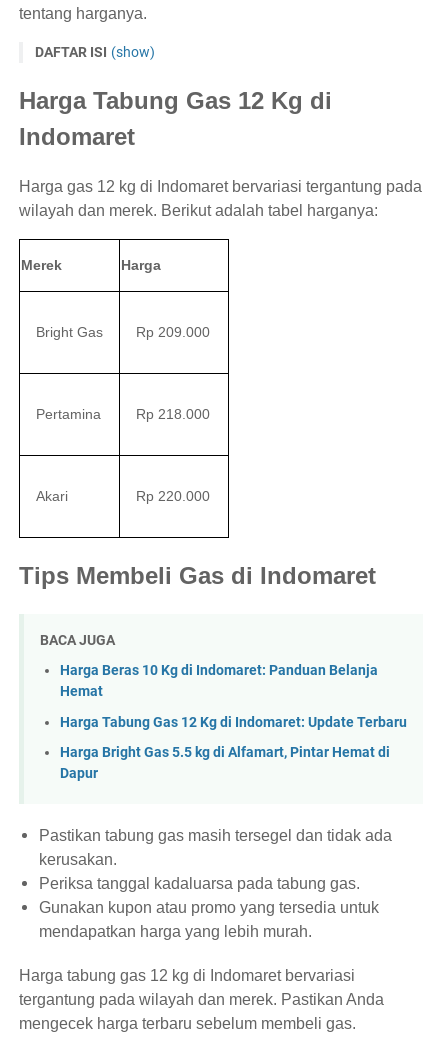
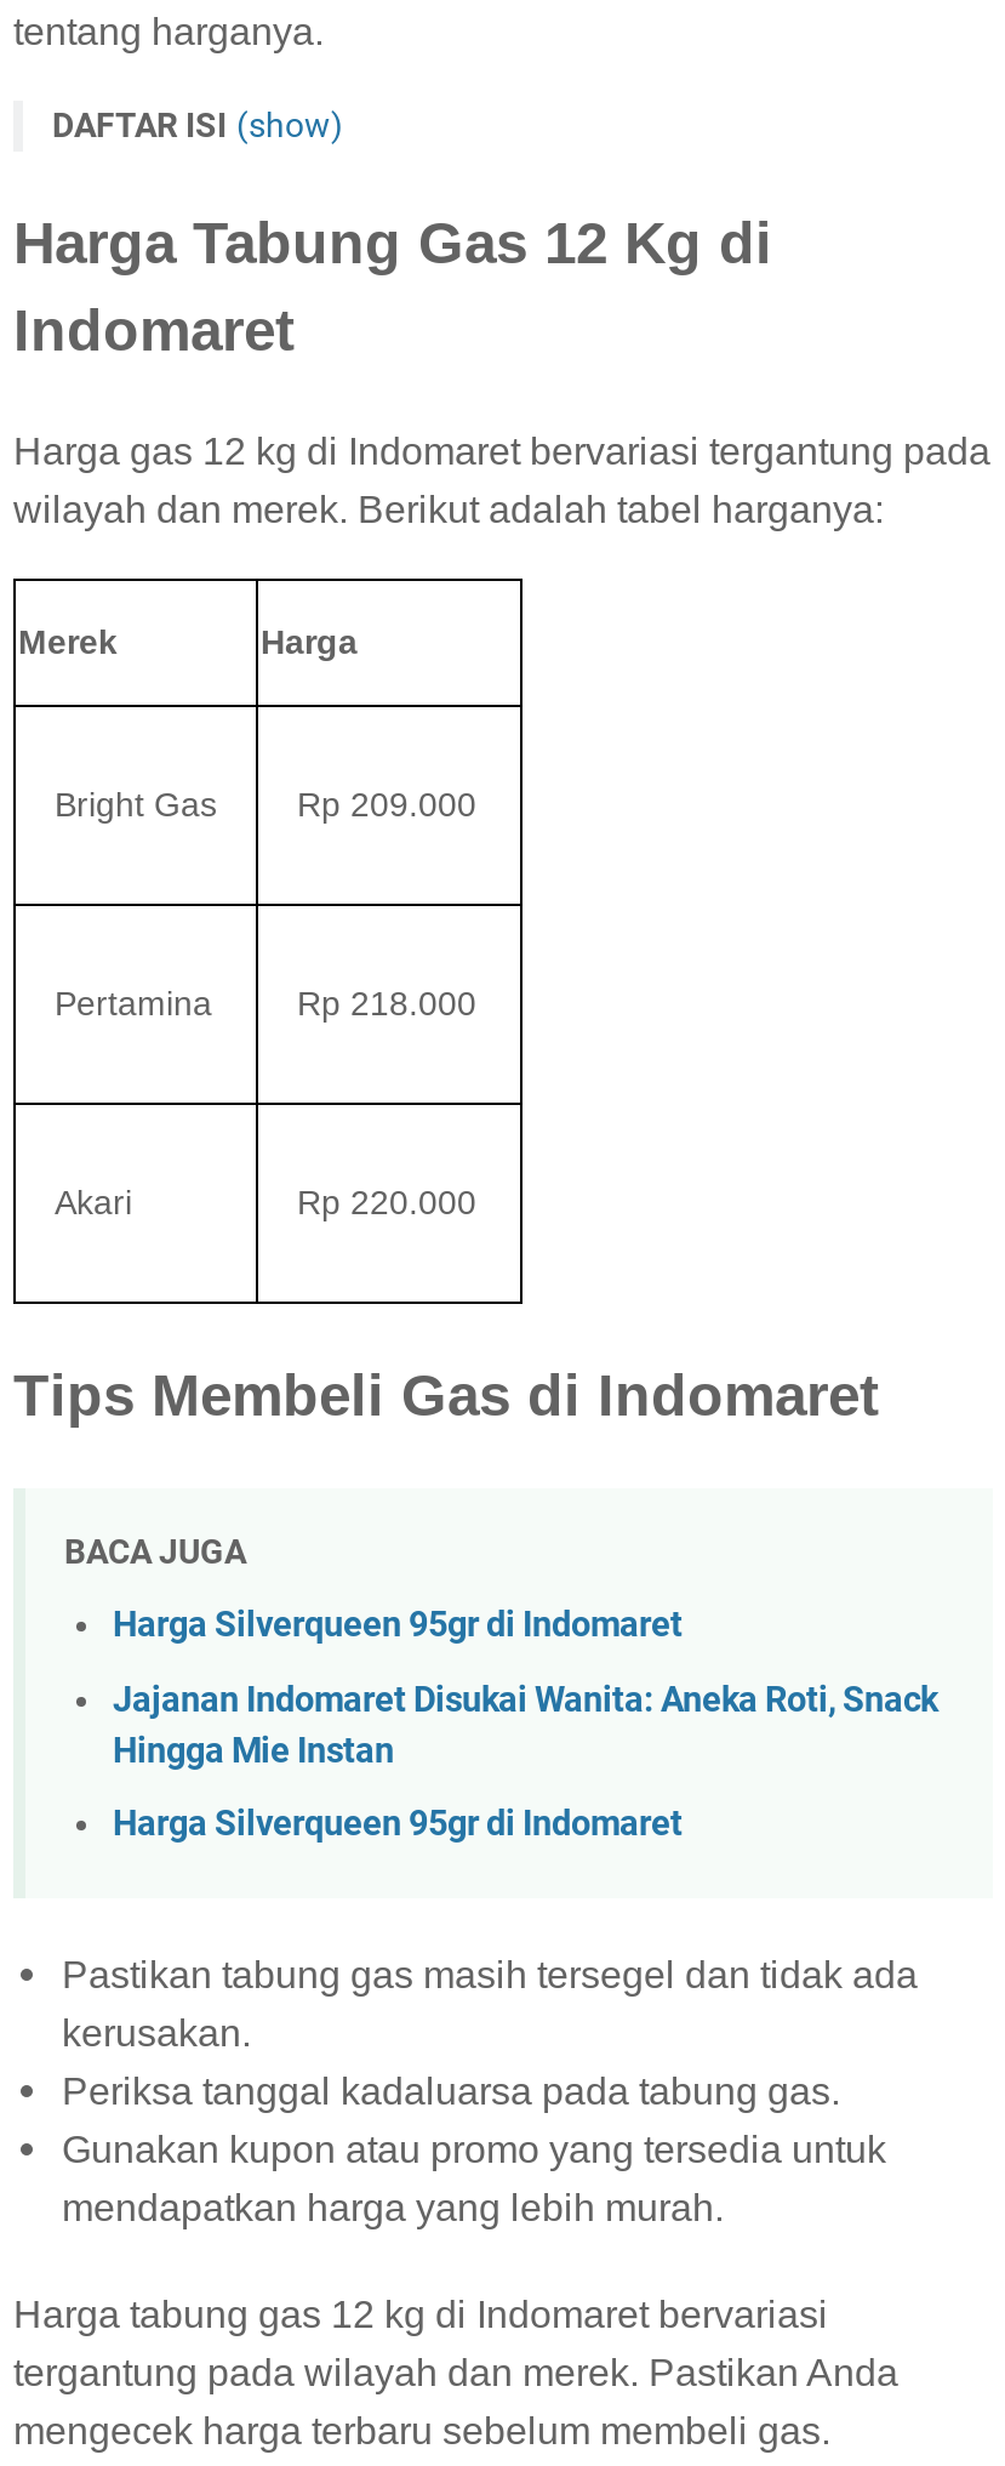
- Harga Beras 10 Kg di Indomaret: Panduan Belanja
- Hemat
+ Harga Silverqueen 95gr di Indomaret

- Harga Tabung Gas 12 Kg di Indomaret: Update Terbaru
+ Jajanan Indomaret Disukai Wanita: Aneka Roti, Snack
+ Hingga Mie Instan

- Harga Bright Gas 5.5 kg di Alfamart, Pintar Hemat di
- Dapur
+ Harga Silverqueen 95gr di Indomaret
